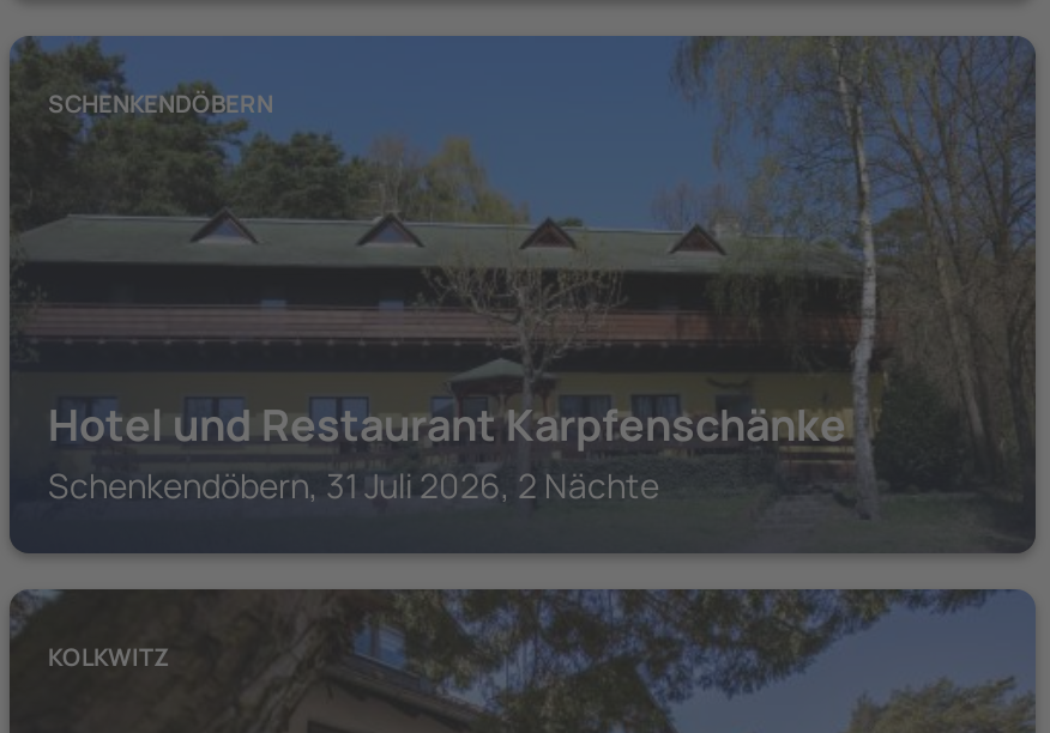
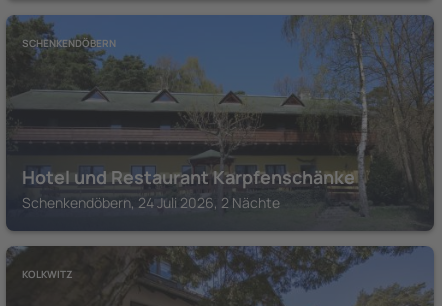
- Schenkendöbern, 31 Juli 2026, 2 Nächte
+ Schenkendöbern, 24 Juli 2026, 2 Nächte
